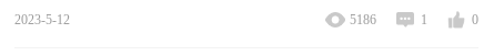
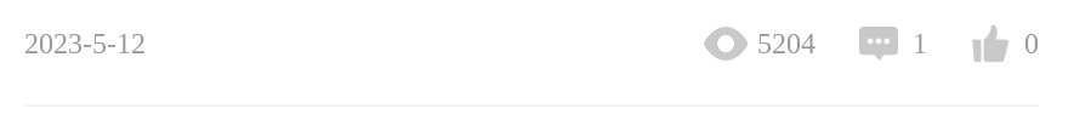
- 5186
+ 5204
